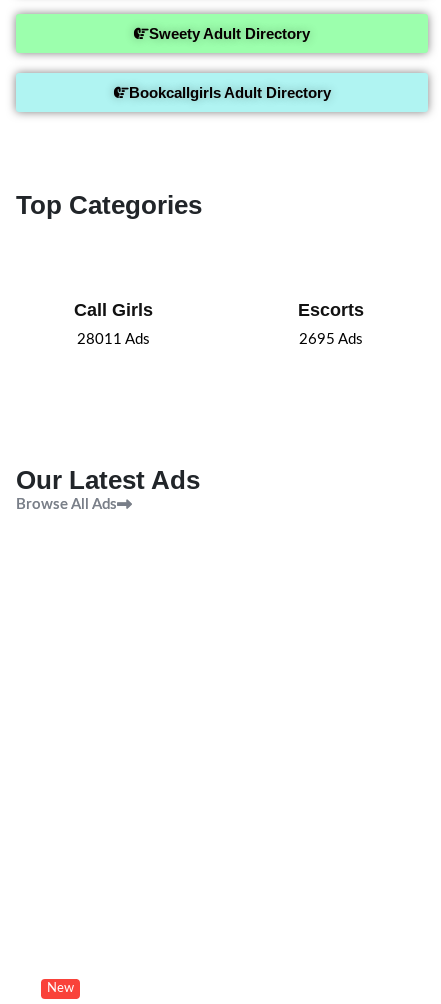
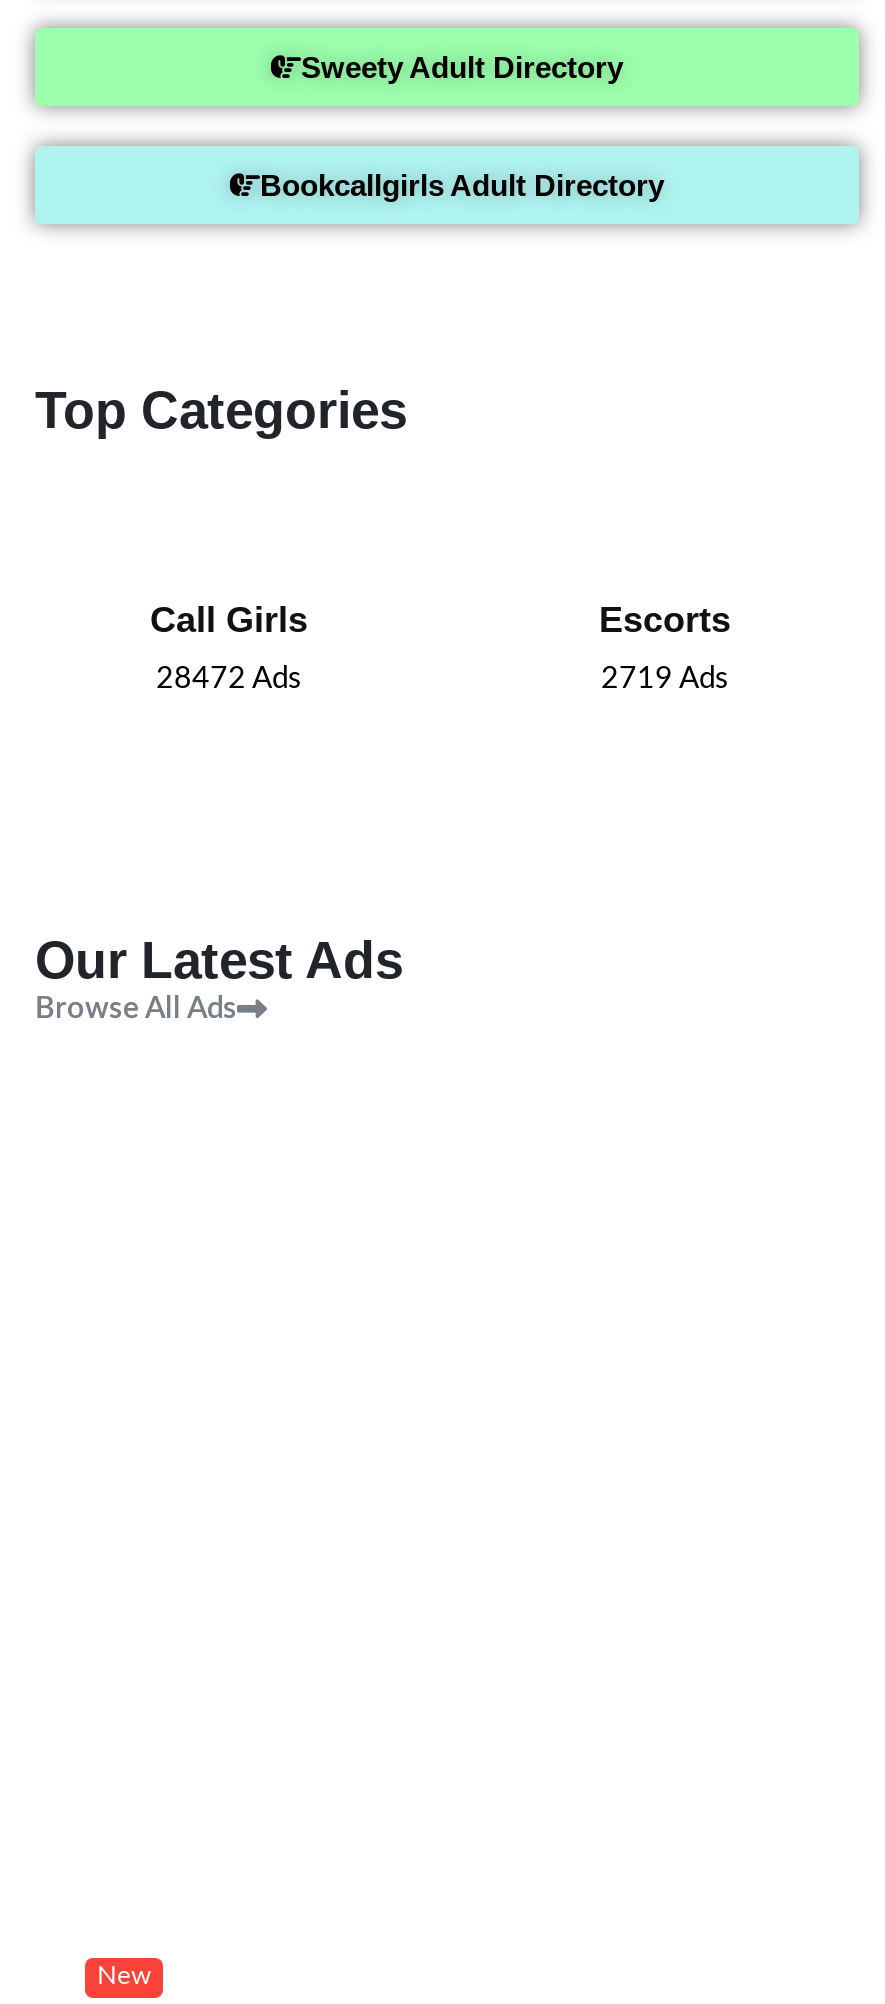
- 28011 Ads
+ 28472 Ads

- 2695 Ads
+ 2719 Ads
